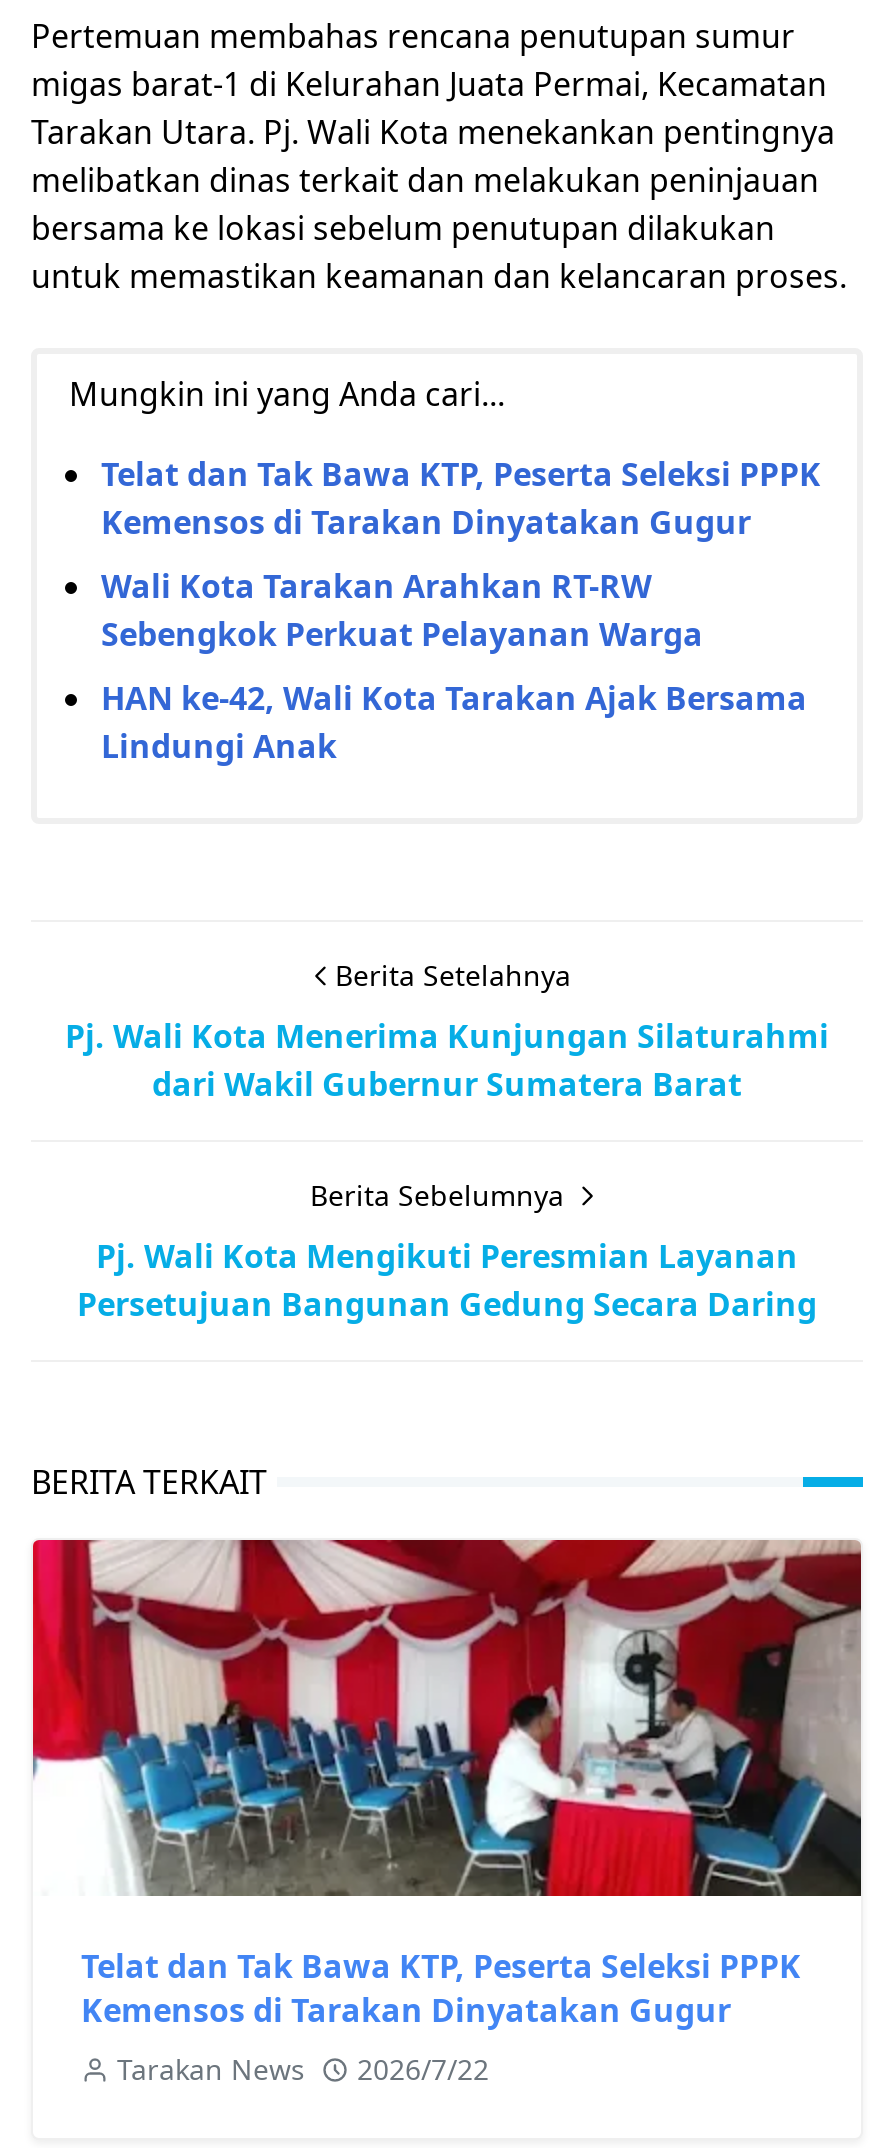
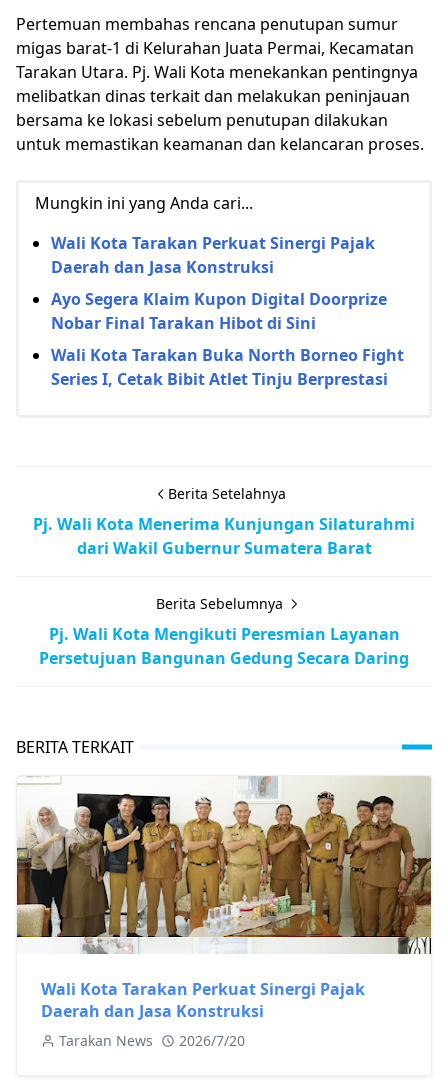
- Telat dan Tak Bawa KTP, Peserta Seleksi PPPK
- Kemensos di Tarakan Dinyatakan Gugur
+ Wali Kota Tarakan Perkuat Sinergi Pajak
+ Daerah dan Jasa Konstruksi

- Wali Kota Tarakan Arahkan RT-RW
- Sebengkok Perkuat Pelayanan Warga
+ Ayo Segera Klaim Kupon Digital Doorprize
+ Nobar Final Tarakan Hibot di Sini

- HAN ke-42, Wali Kota Tarakan Ajak Bersama
- Lindungi Anak
+ Wali Kota Tarakan Buka North Borneo Fight
+ Series I, Cetak Bibit Atlet Tinju Berprestasi

- [image]
- Telat dan Tak Bawa KTP, Peserta Seleksi PPPK
- Kemensos di Tarakan Dinyatakan Gugur
+ [image]
+ Wali Kota Tarakan Perkuat Sinergi Pajak
+ Daerah dan Jasa Konstruksi

- Tarakan News 2026/7/22
+ Tarakan News 2026/7/20
